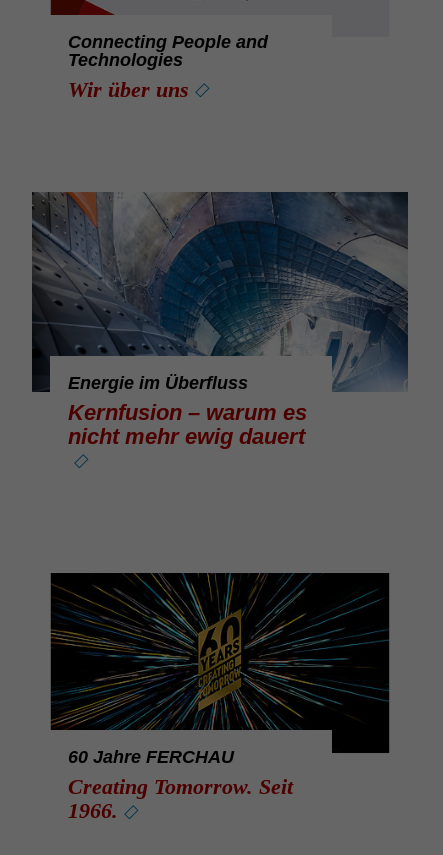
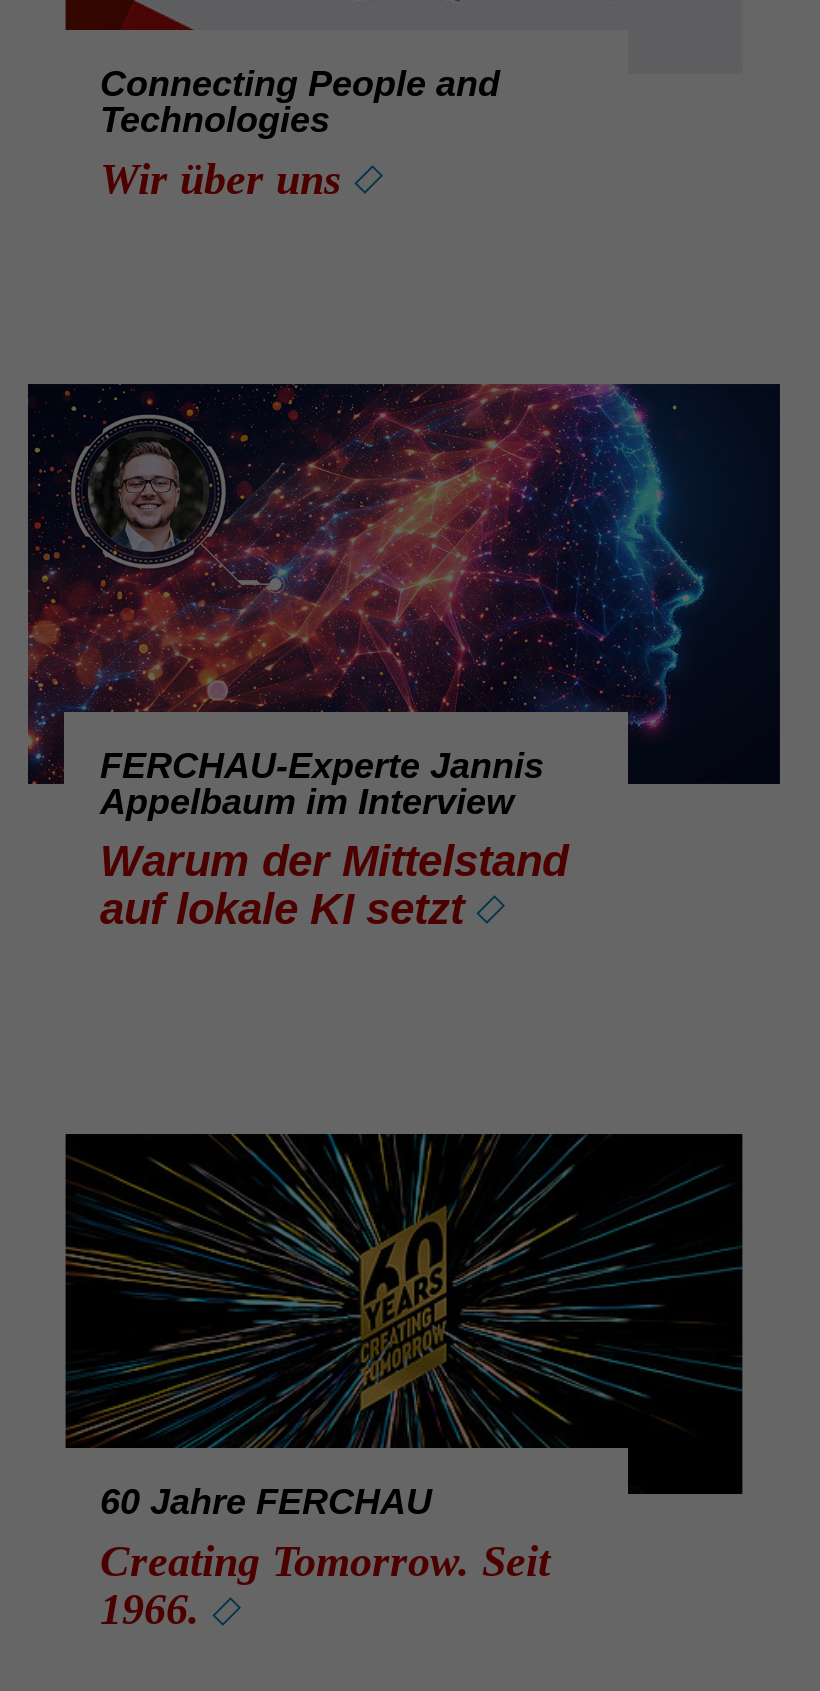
- [image]
- Energie im Überfluss
- Kernfusion – warum es
- nicht mehr ewig dauert
+ [image]
+ FERCHAU-Experte Jannis
+ Appelbaum im Interview
+ Warum der Mittelstand
+ auf lokale KI setzt
